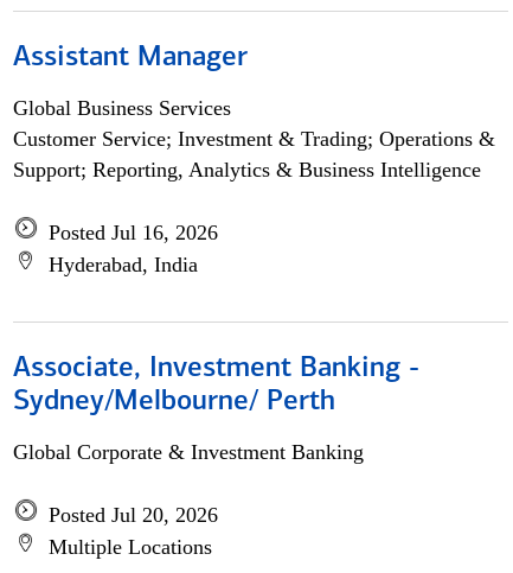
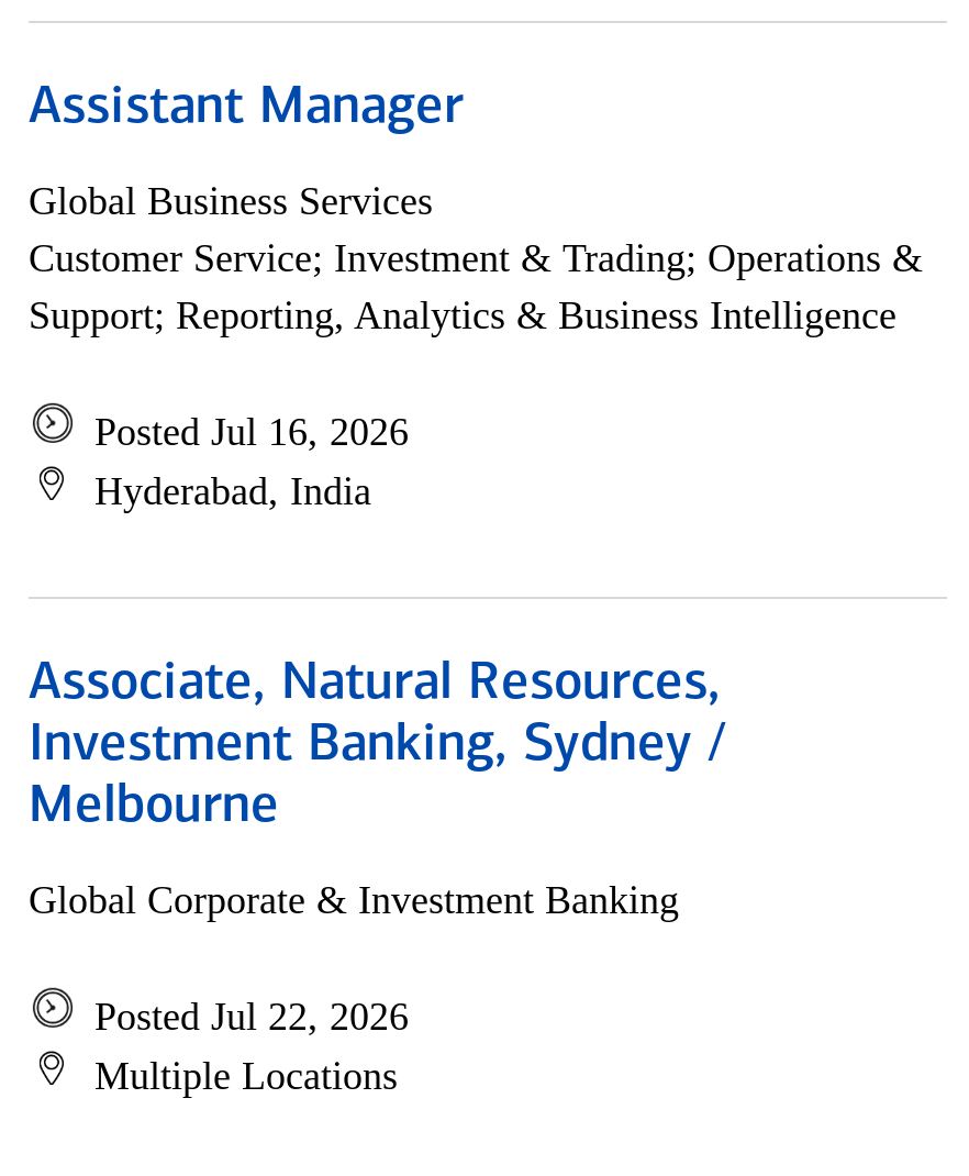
- Associate, Investment Banking -
- Sydney/Melbourne/ Perth
+ Associate, Natural Resources,
+ Investment Banking, Sydney /
+ Melbourne

- Posted Jul 20, 2026
+ Posted Jul 22, 2026
